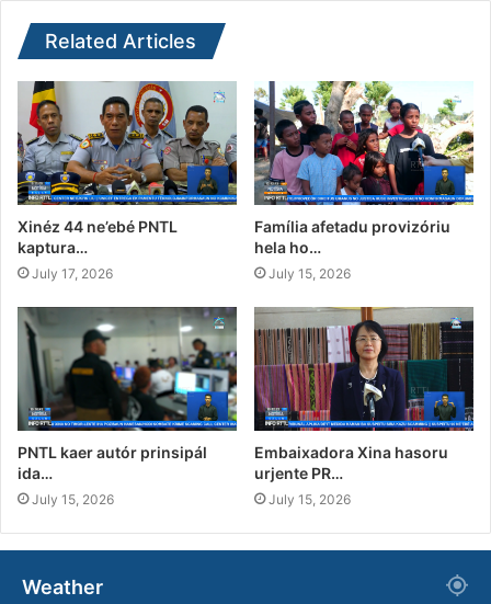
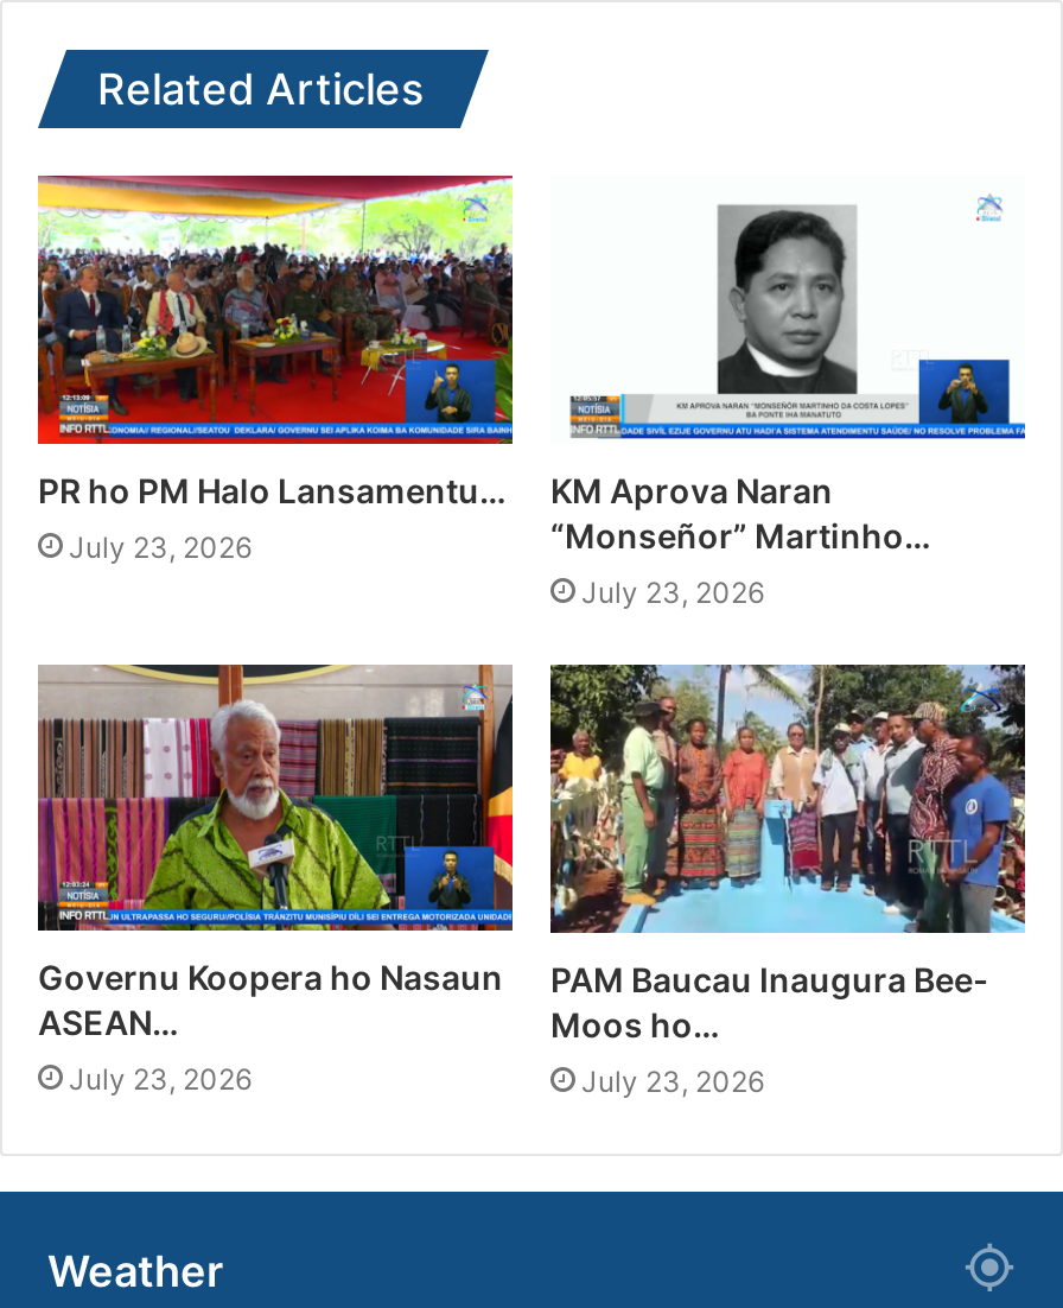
- [image]
- Xinéz 44 ne’ebé PNTL
- kaptura…
+ [image]
+ PR ho PM Halo Lansamentu…

- [image]
- Família afetadu provizóriu
- hela ho…
+ [image]
+ KM Aprova Naran
+ “Monseñor” Martinho…

- July 17, 2026
+ July 23, 2026

- July 15, 2026
+ July 23, 2026

- [image]
- PNTL kaer autór prinsipál
- ida…
+ [image]
+ Governu Koopera ho Nasaun
+ ASEAN…

- [image]
- Embaixadora Xina hasoru
- urjente PR…
+ [image]
+ PAM Baucau Inaugura Bee-
+ Moos ho…

- July 15, 2026
+ July 23, 2026

- July 15, 2026
+ July 23, 2026
